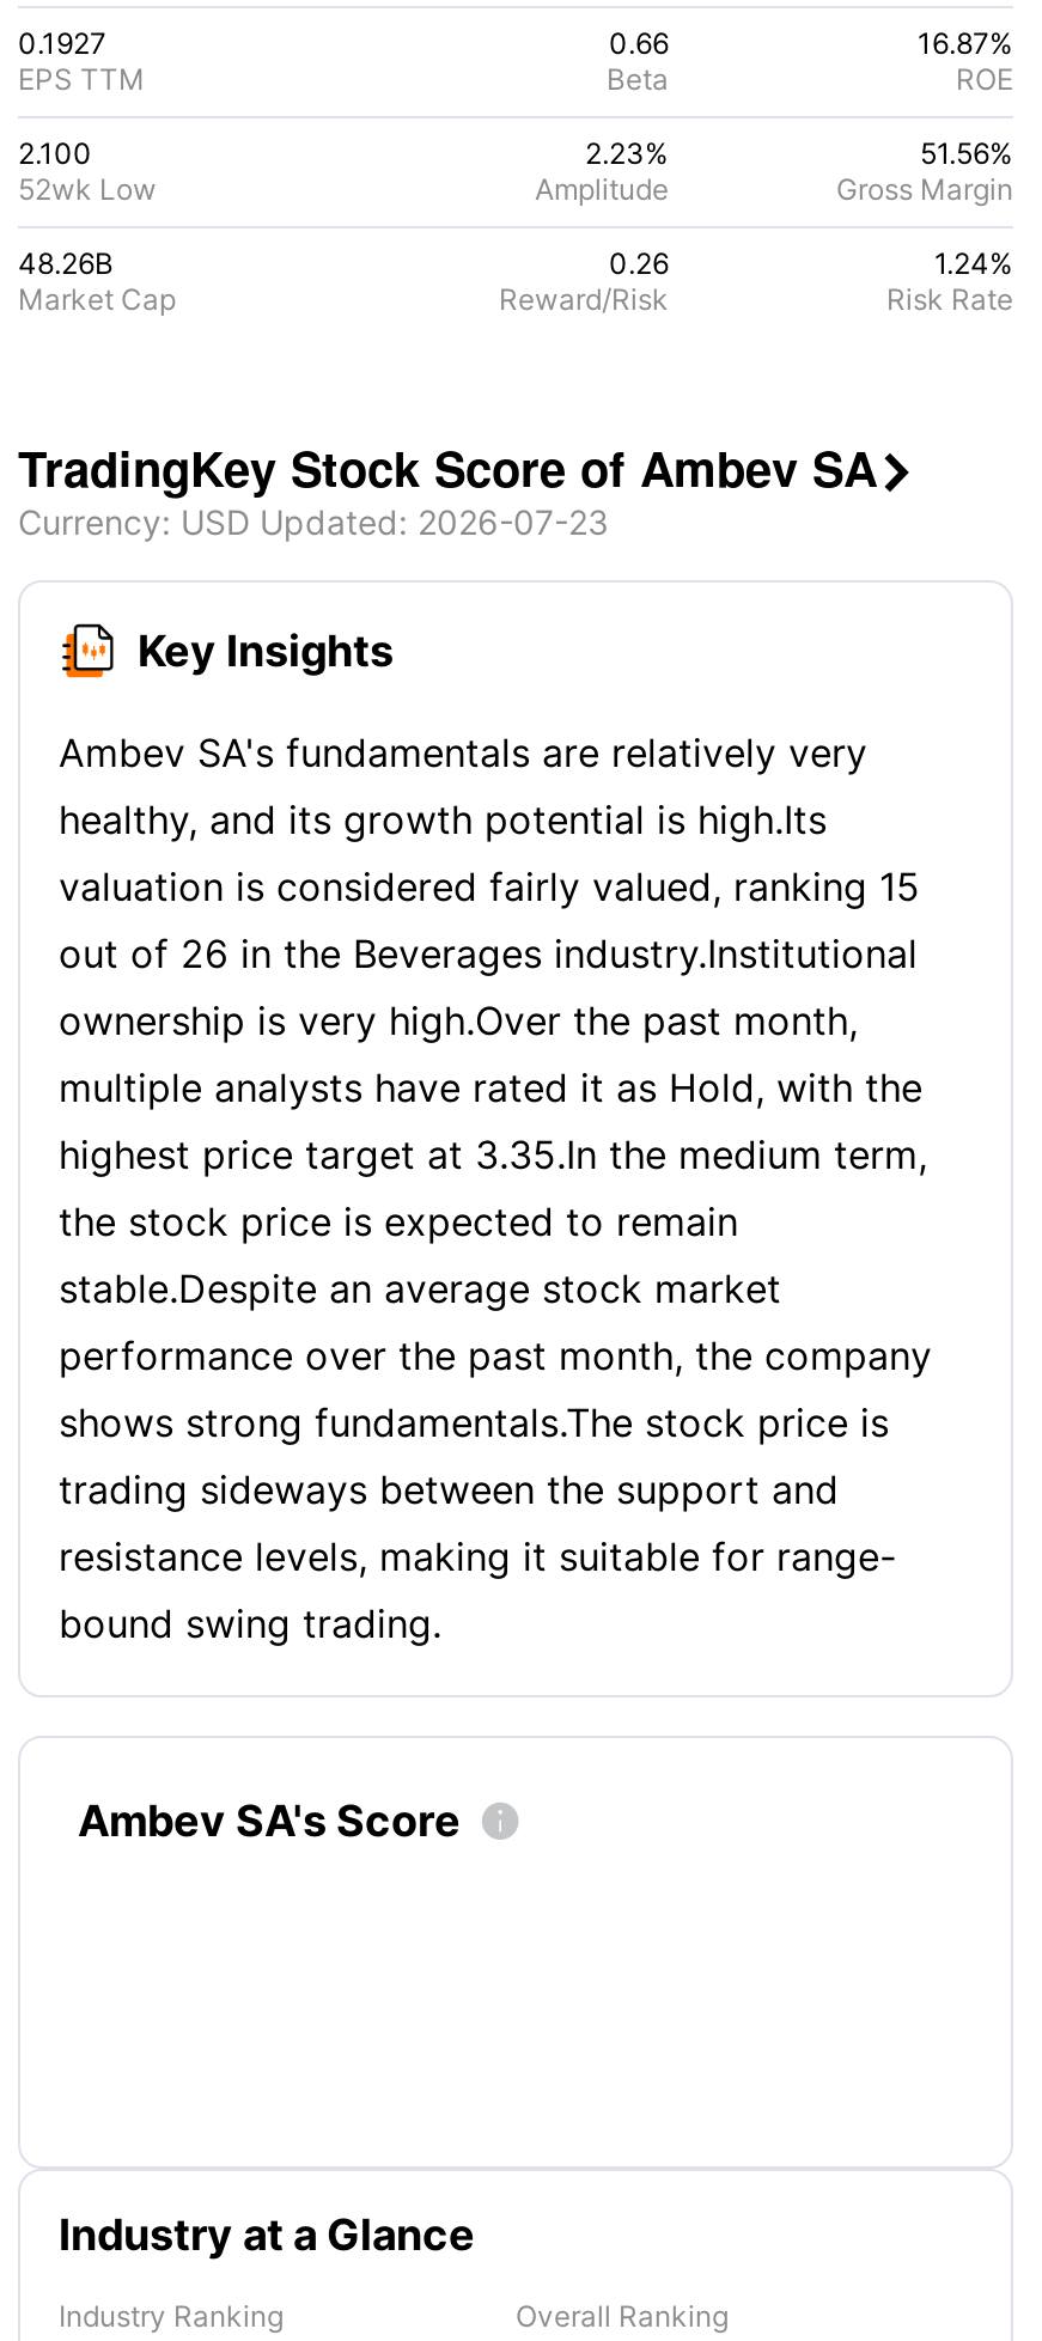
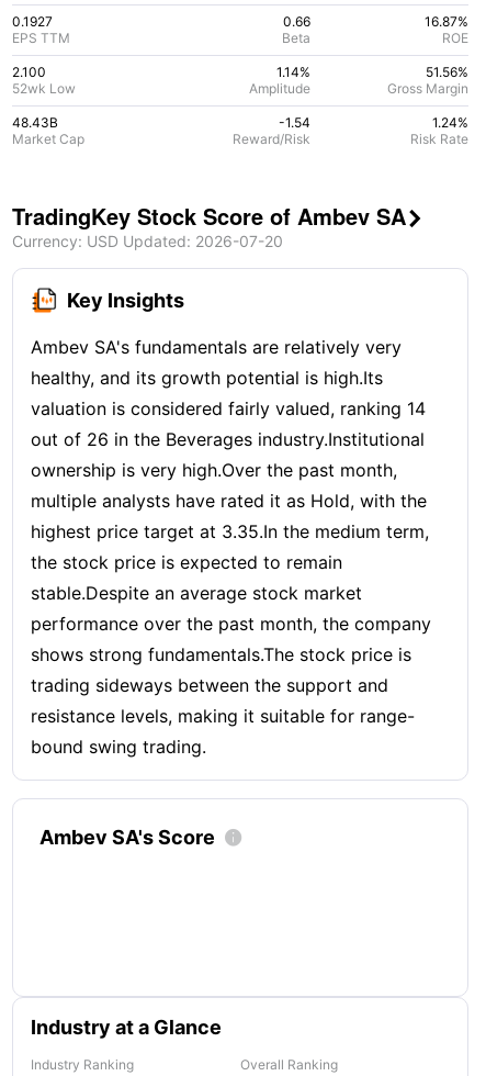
- 2.23%
+ 1.14%

- 48.26B
+ 48.43B

- 0.26
+ -1.54

- Currency: USD Updated: 2026-07-23
+ Currency: USD Updated: 2026-07-20

- valuation is considered fairly valued, ranking 15
+ valuation is considered fairly valued, ranking 14
